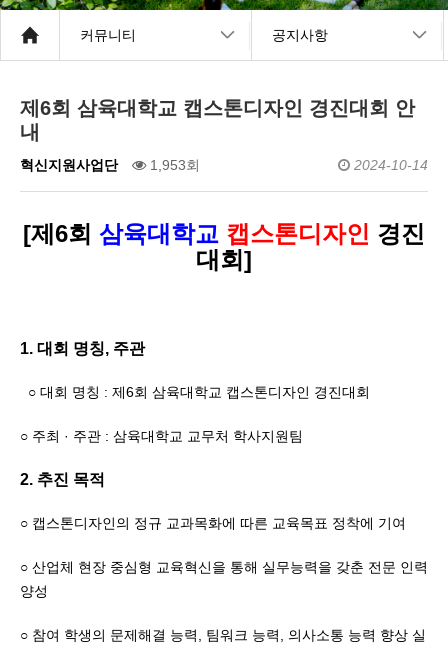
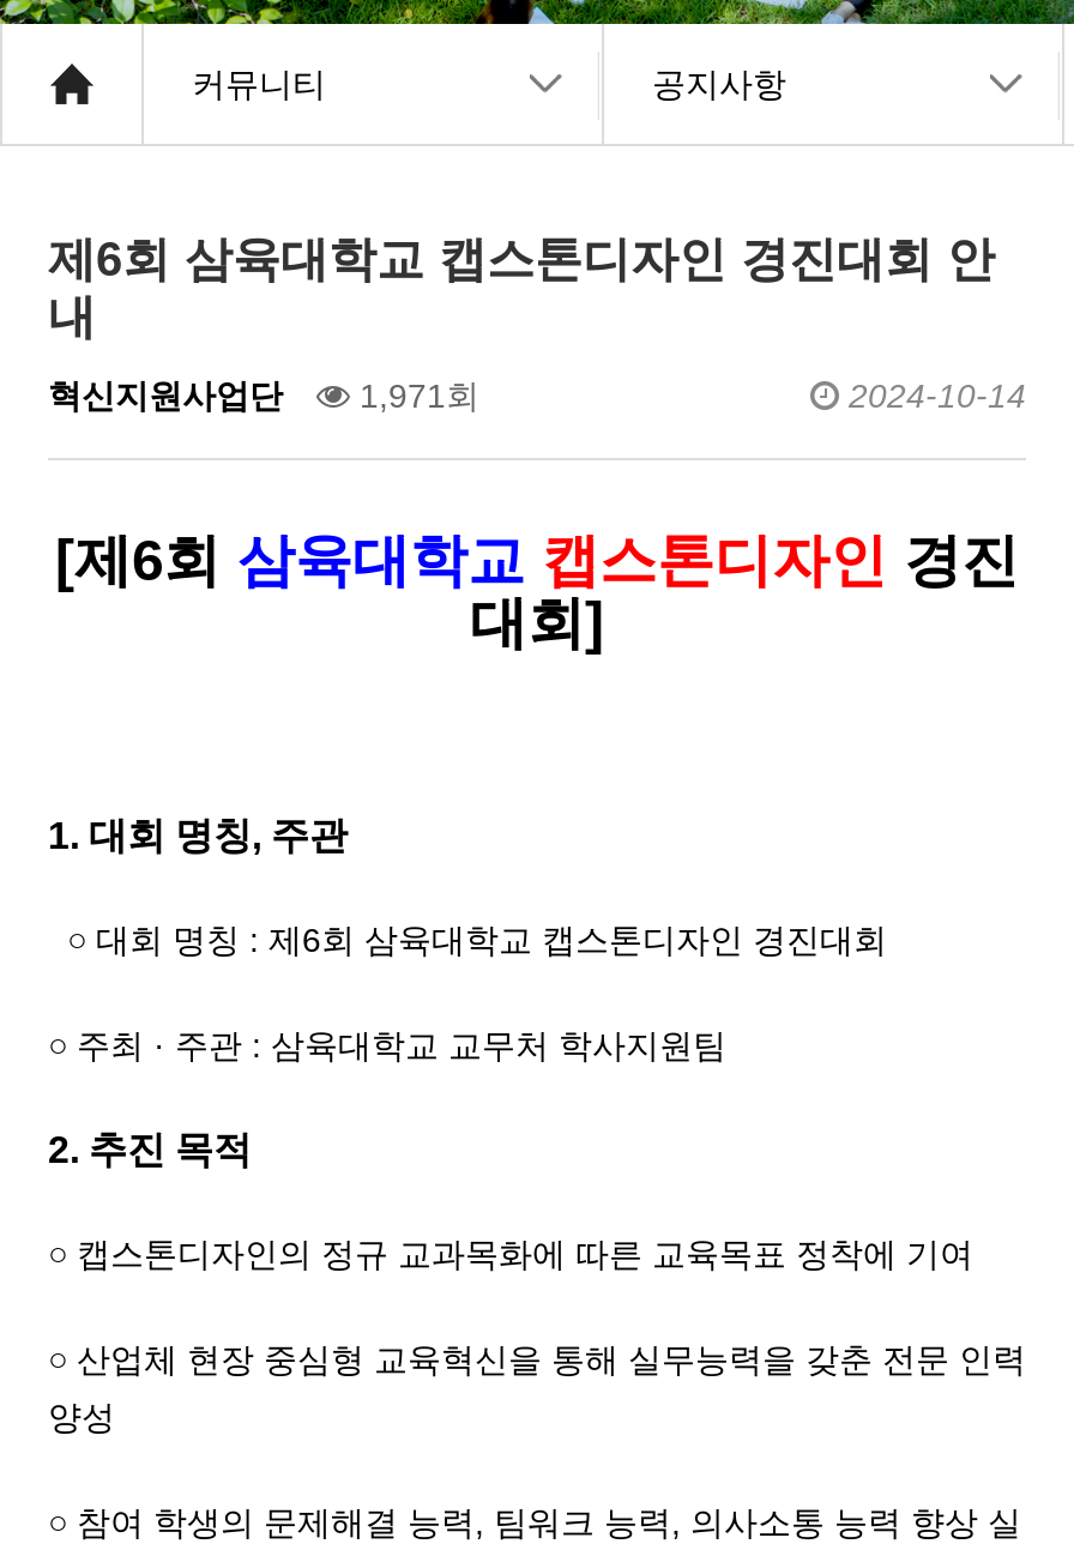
- 혁신지원사업단 1,953회
+ 혁신지원사업단 1,971회
